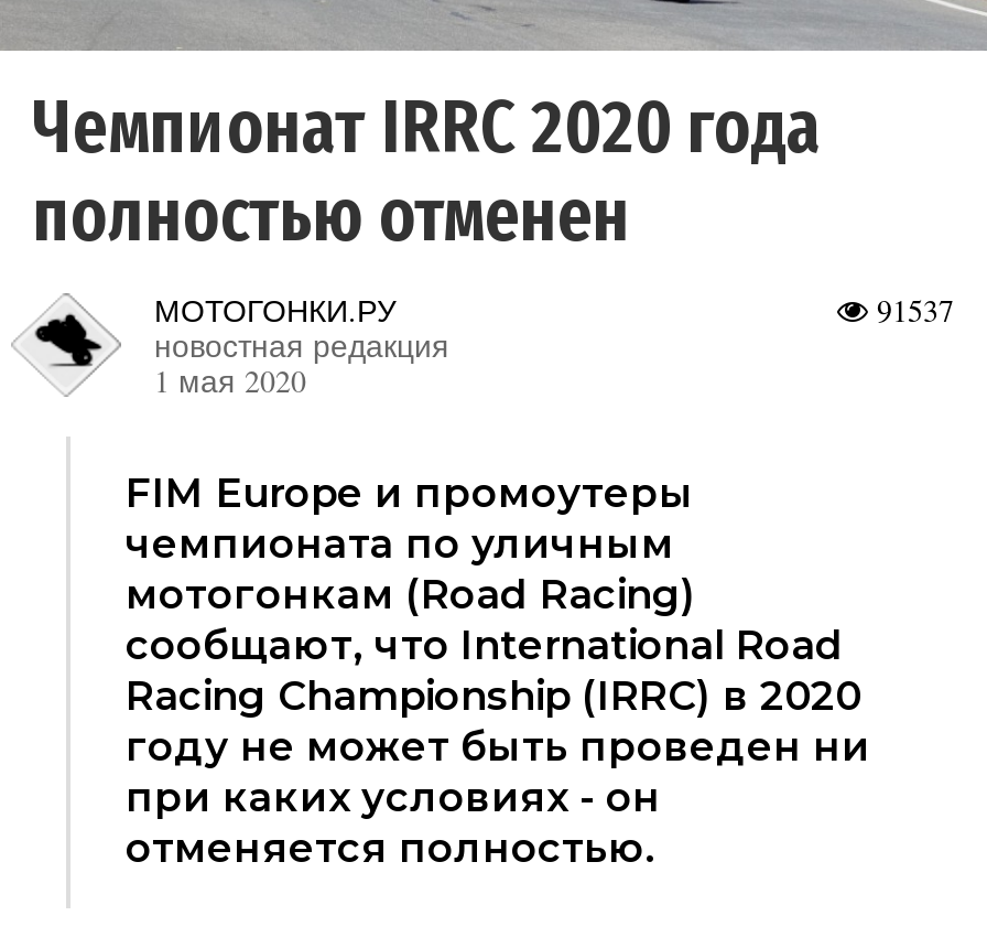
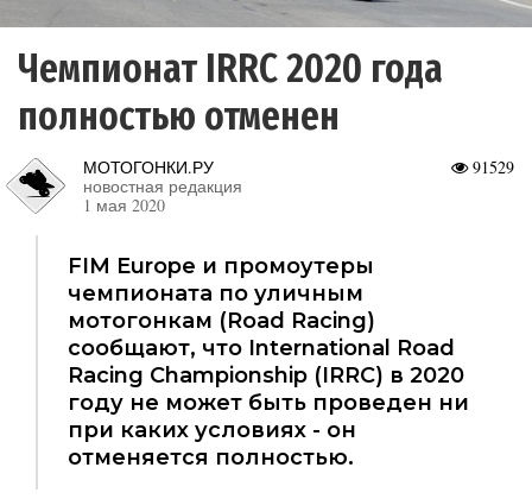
- 91537
+ 91529
